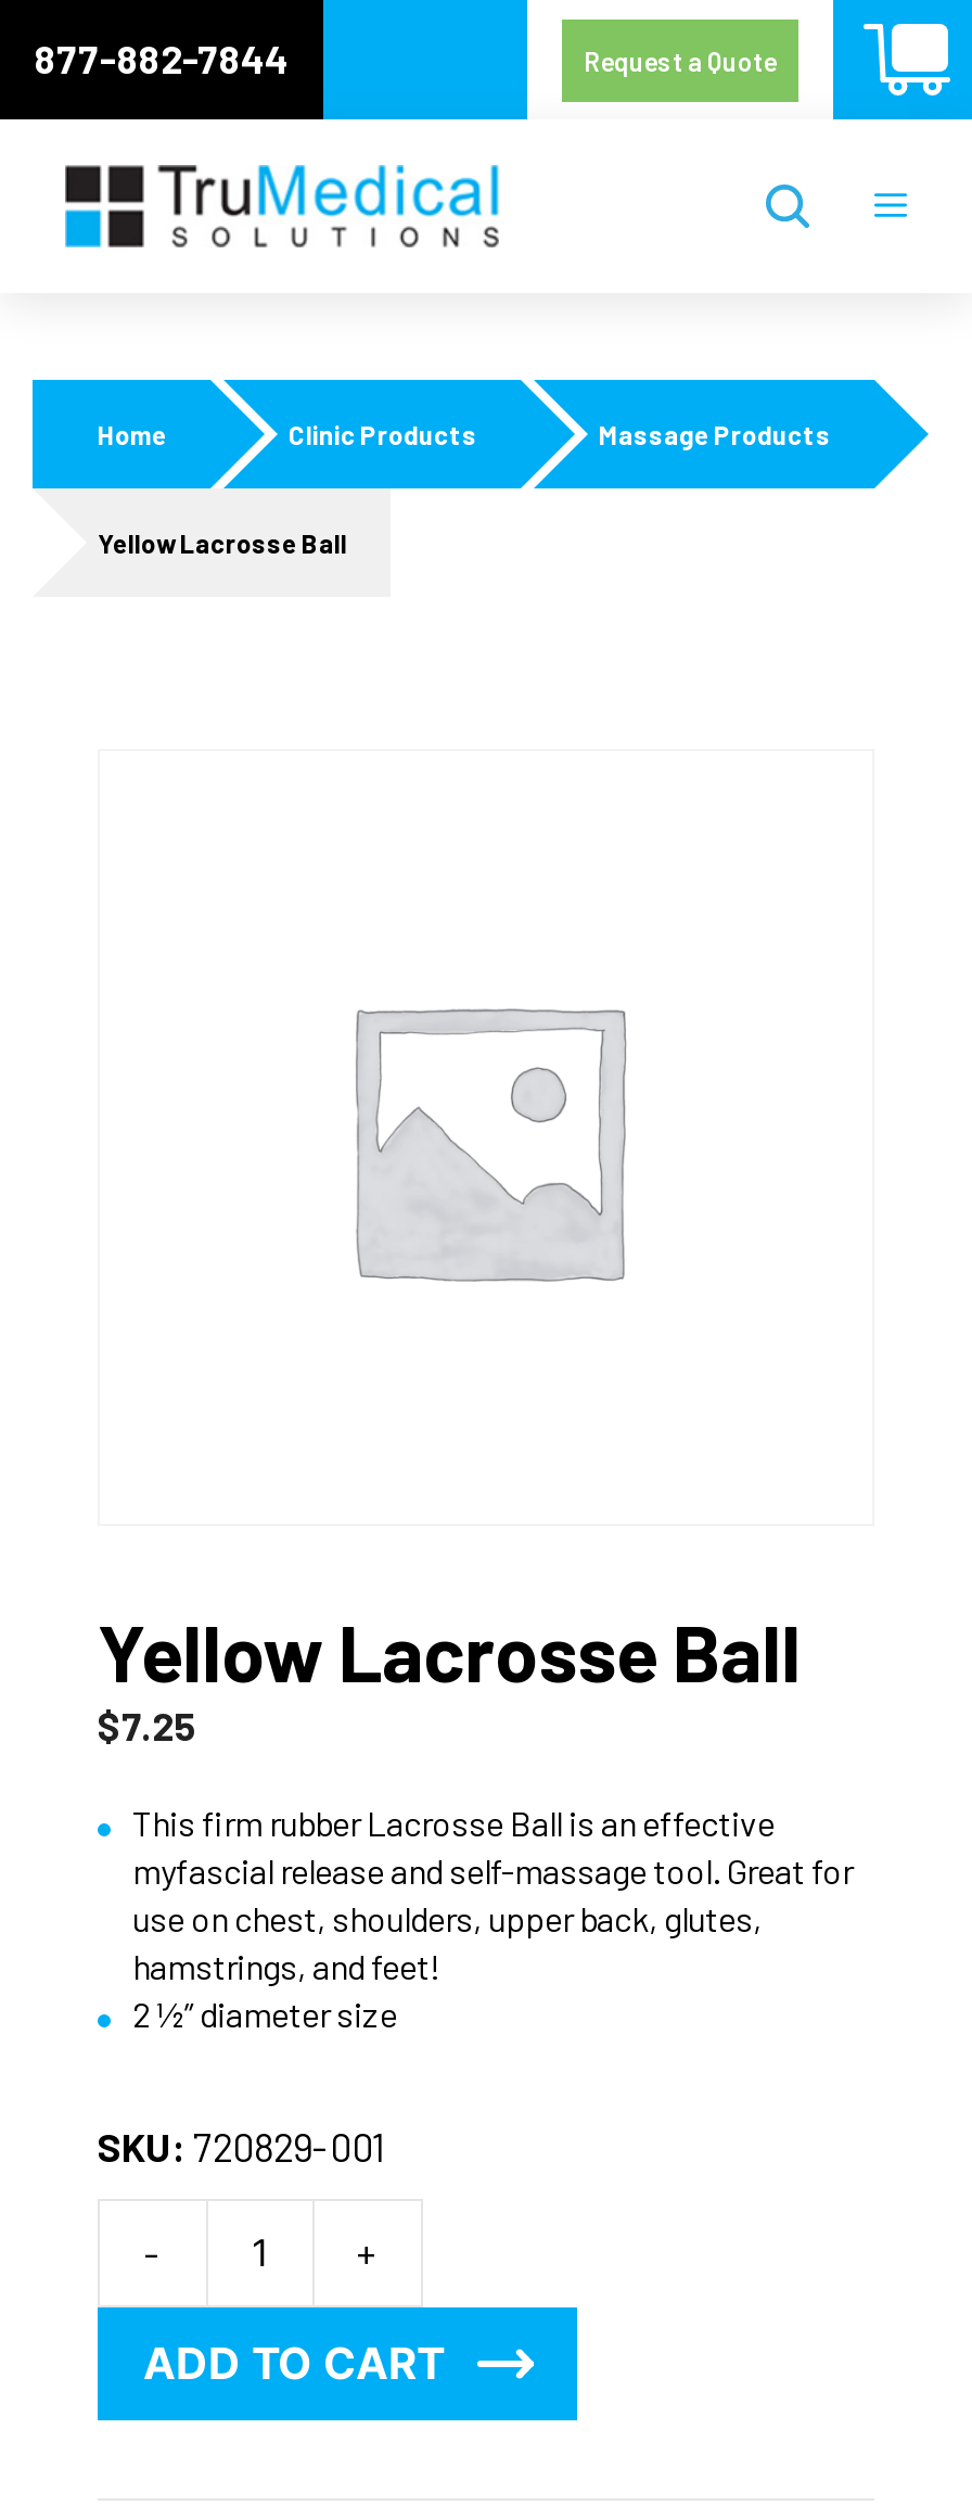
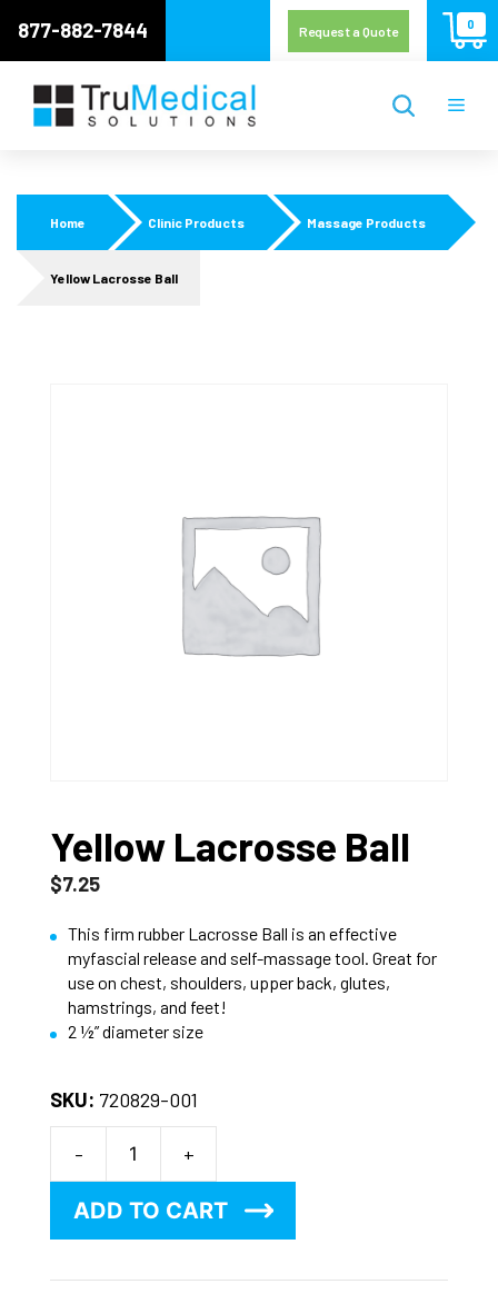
+ 0
